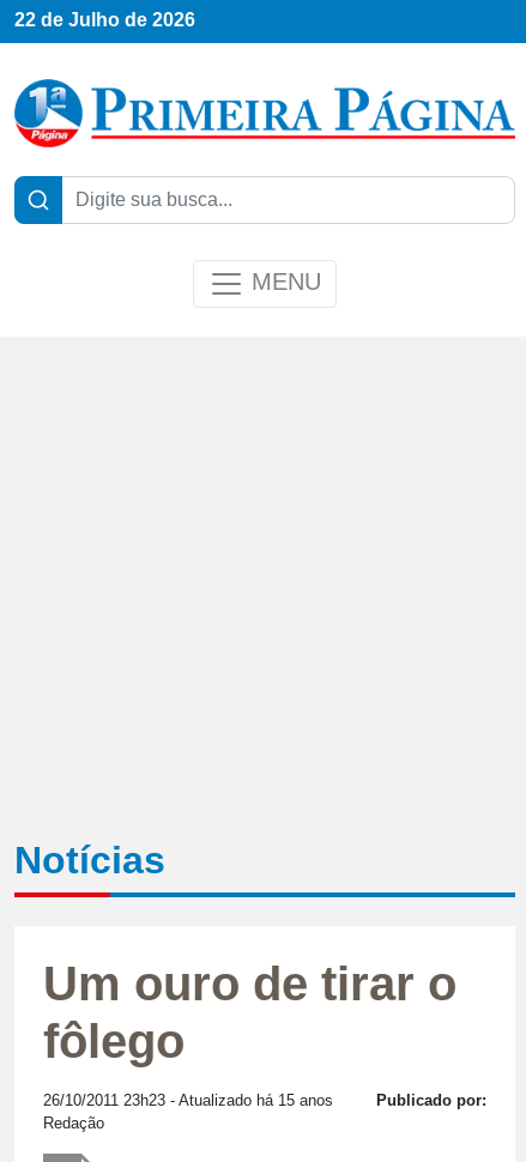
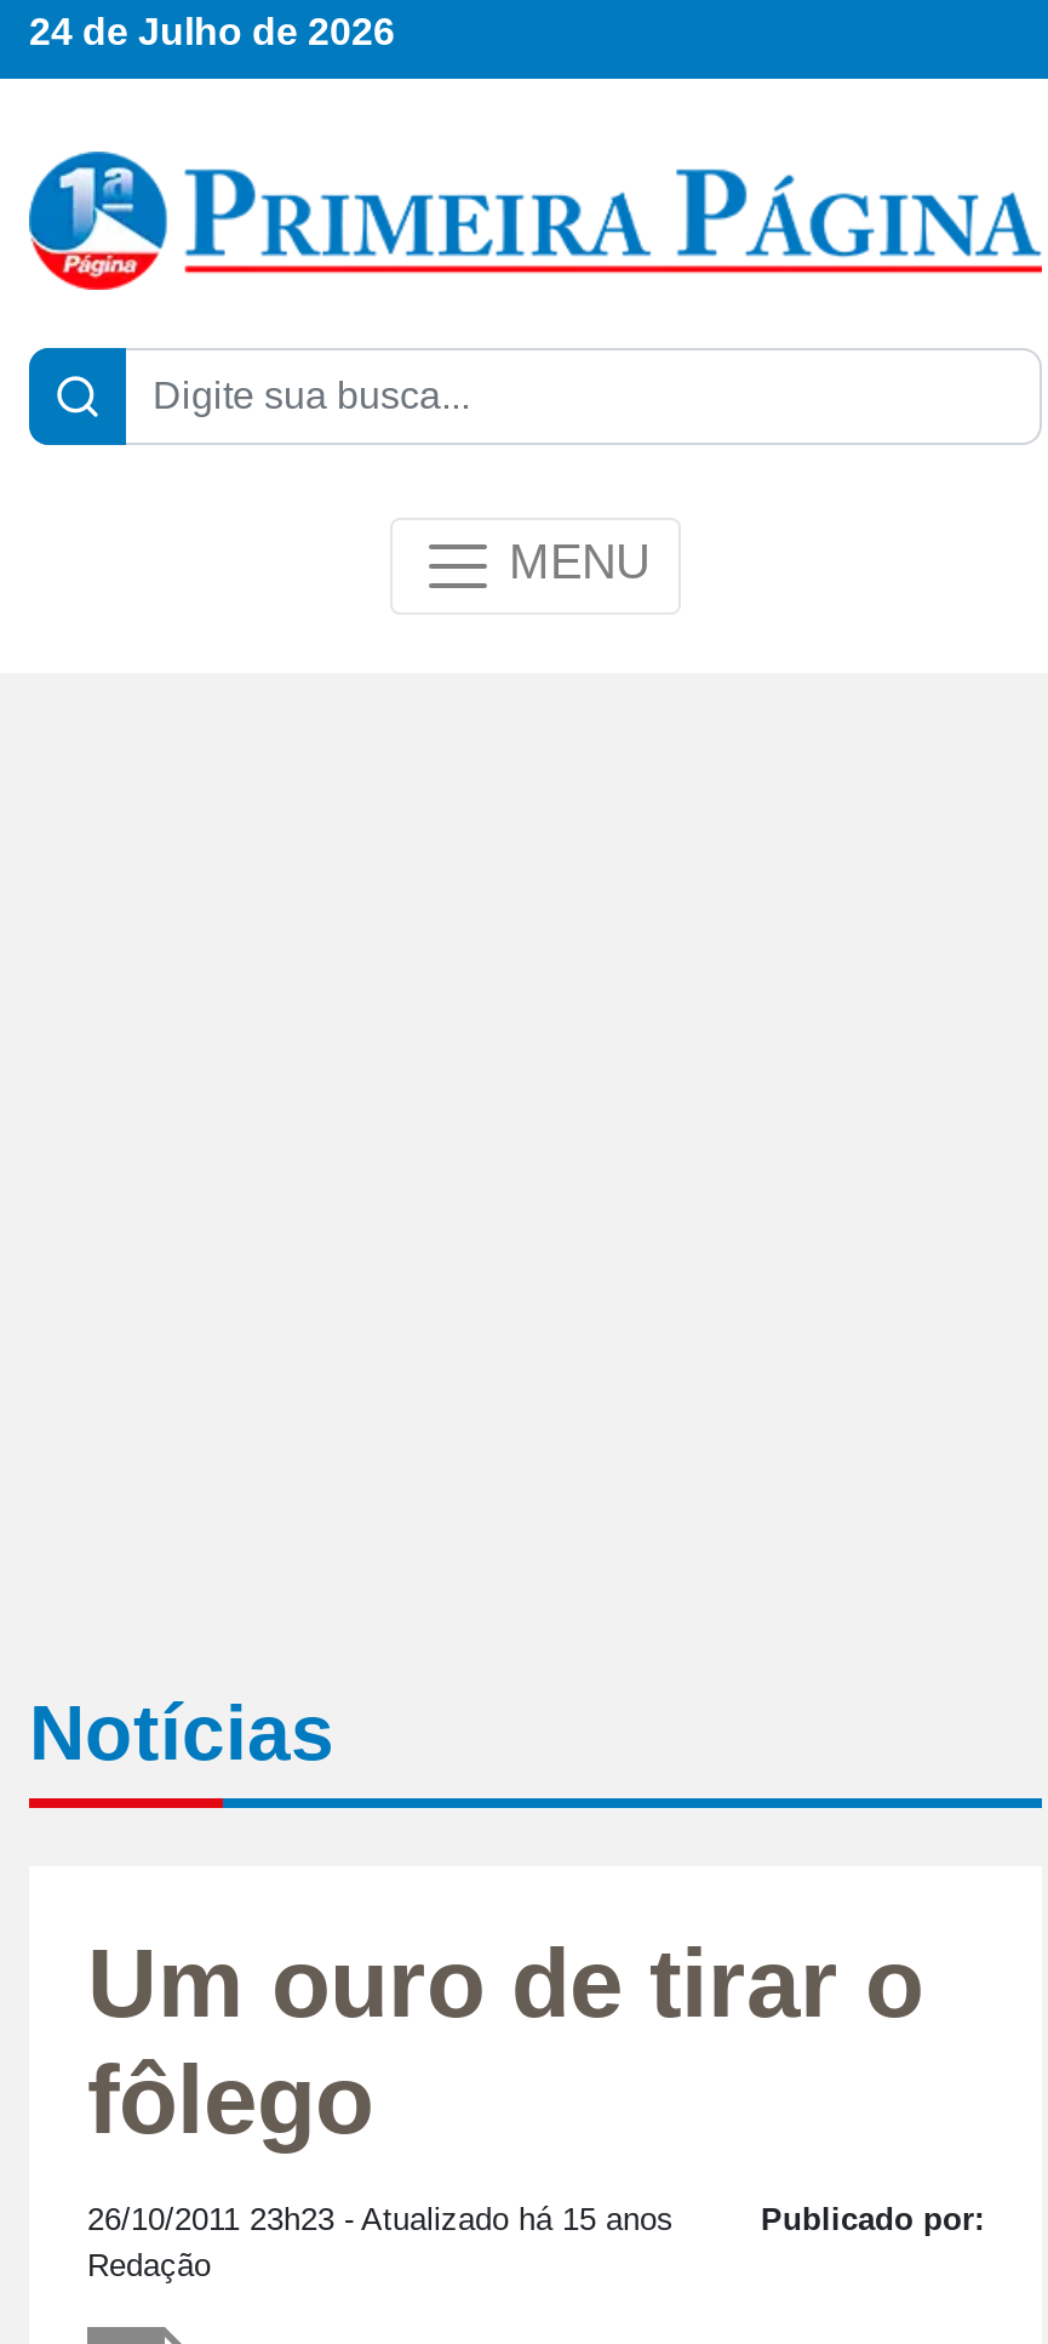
- 22 de Julho de 2026
+ 24 de Julho de 2026
